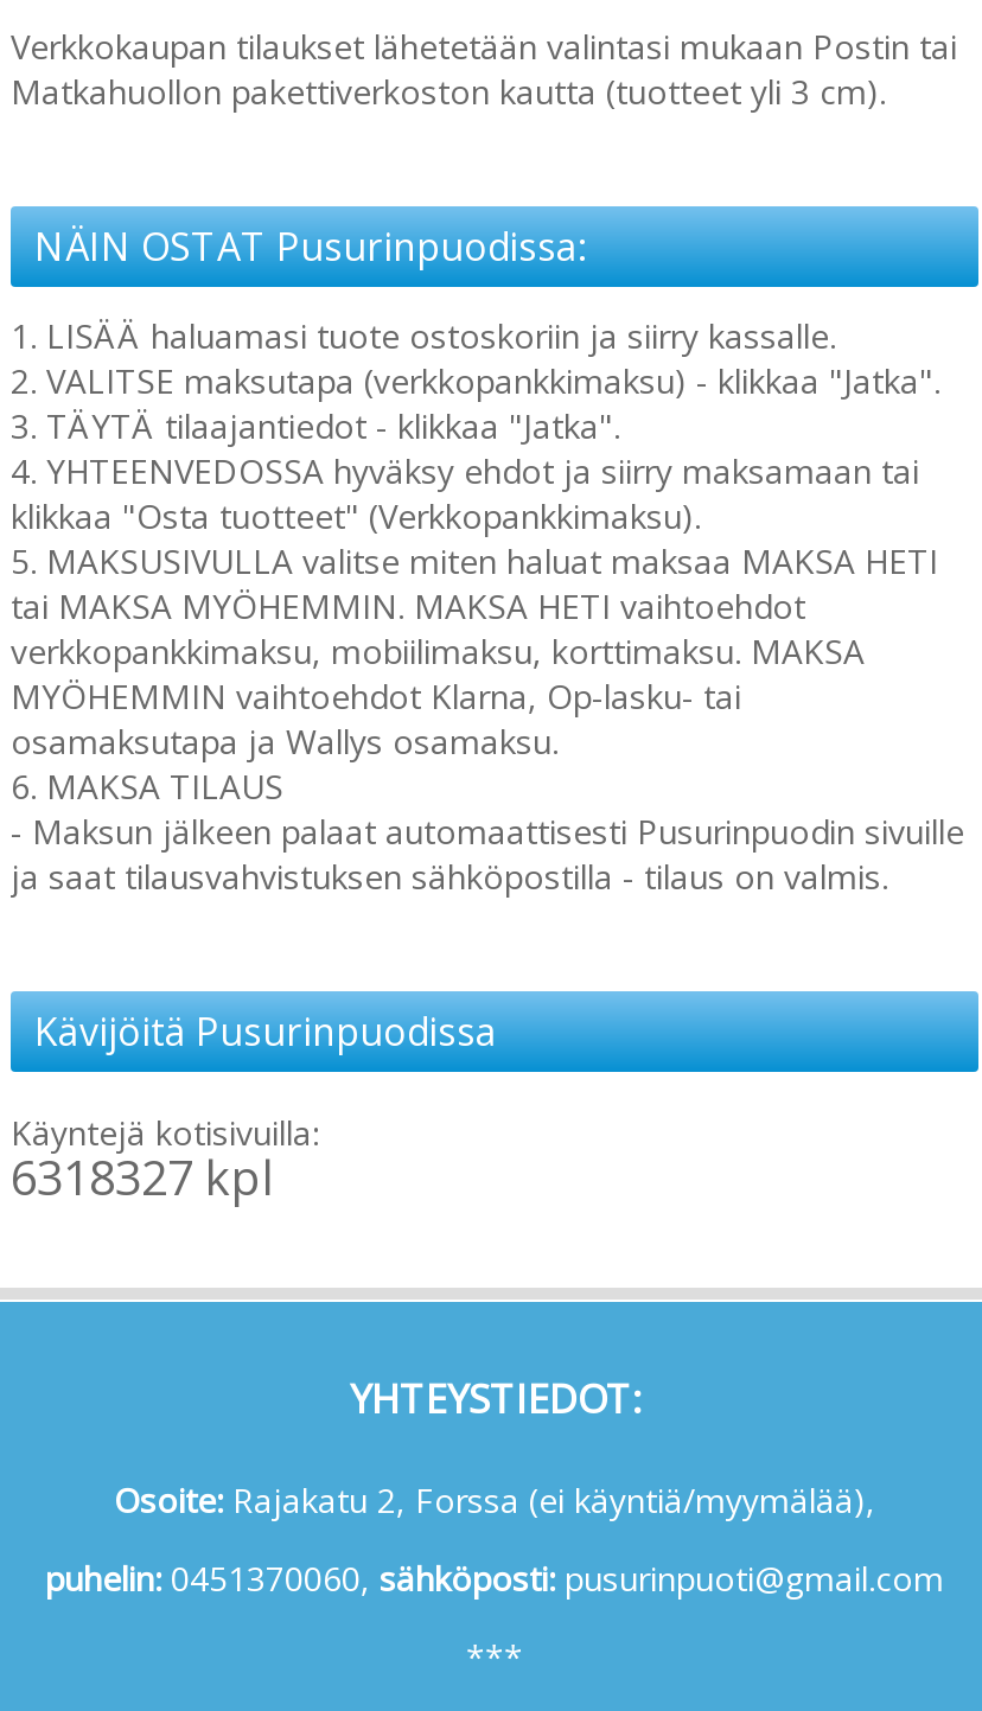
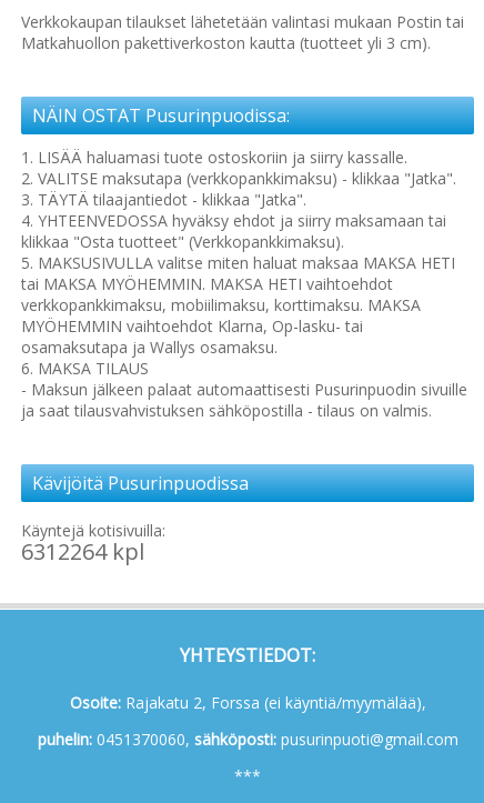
- 6318327 kpl
+ 6312264 kpl
